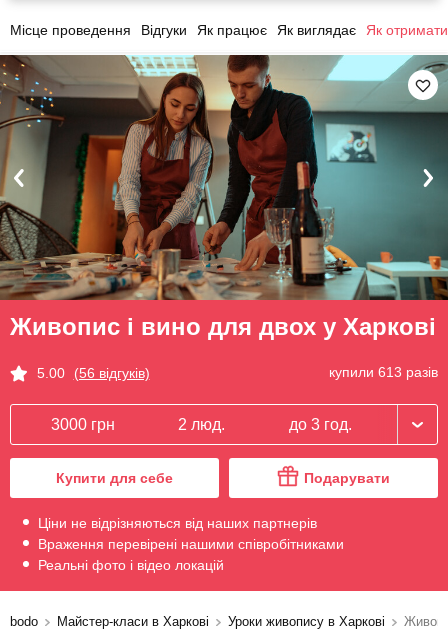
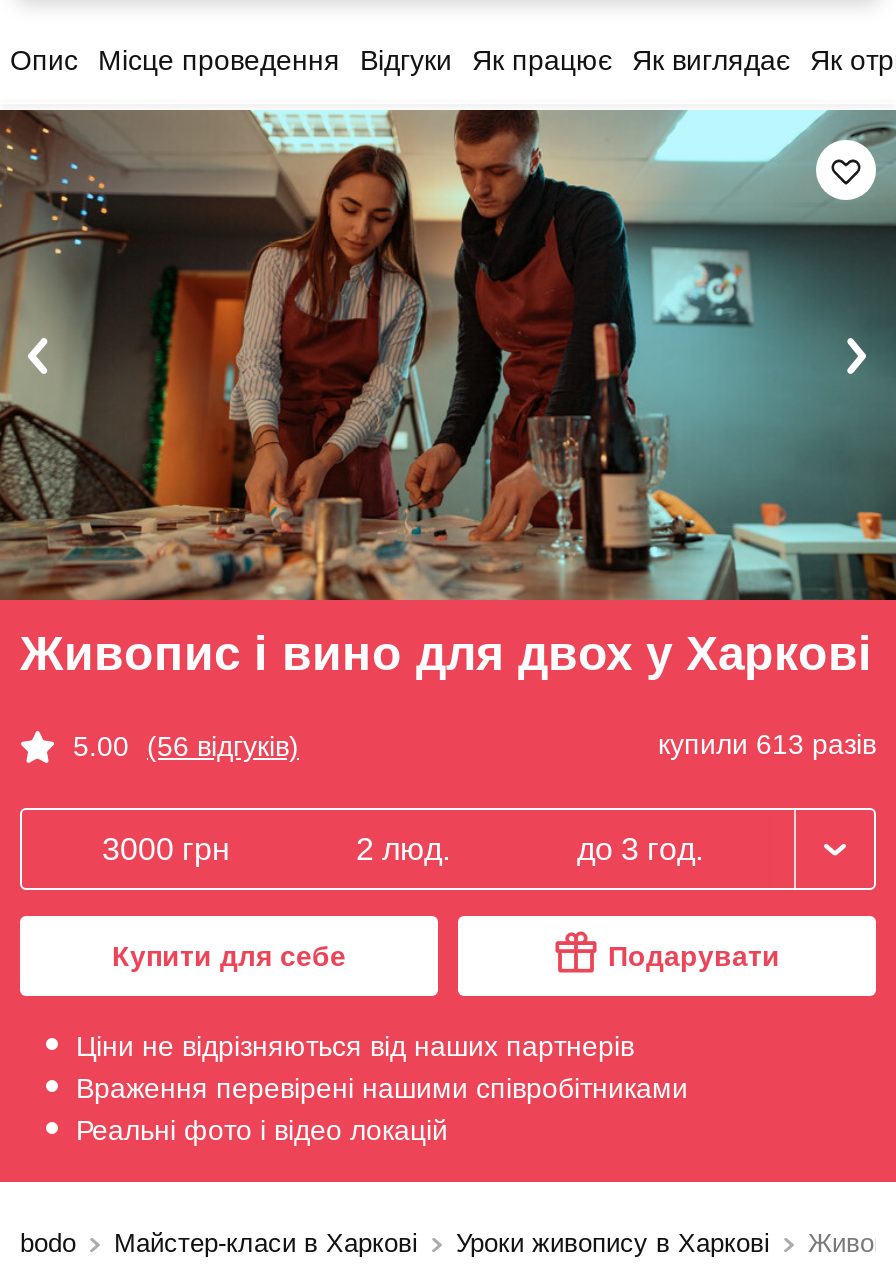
+ Опис
